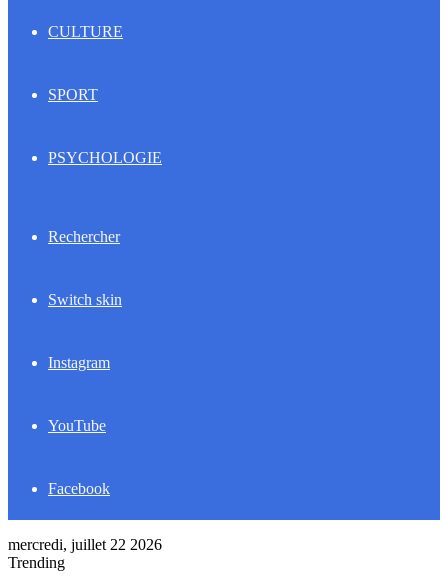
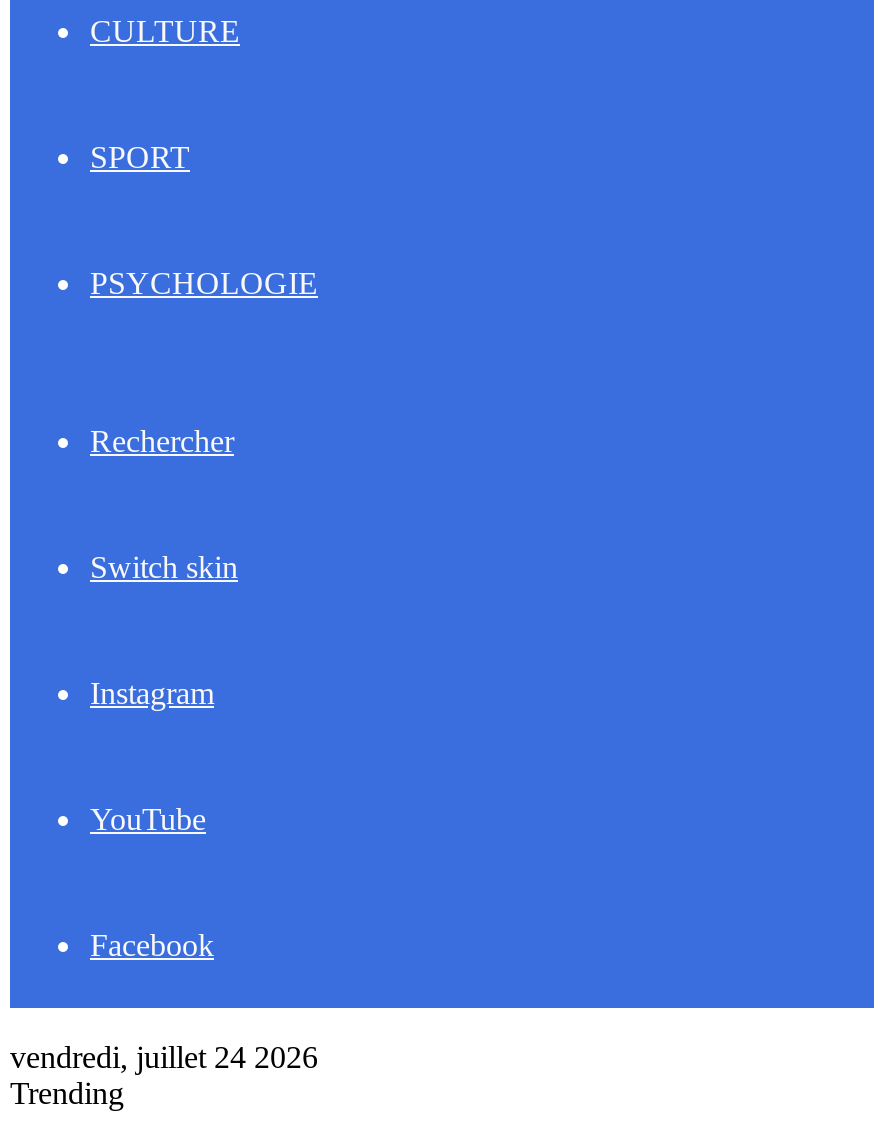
- mercredi, juillet 22 2026
+ vendredi, juillet 24 2026
